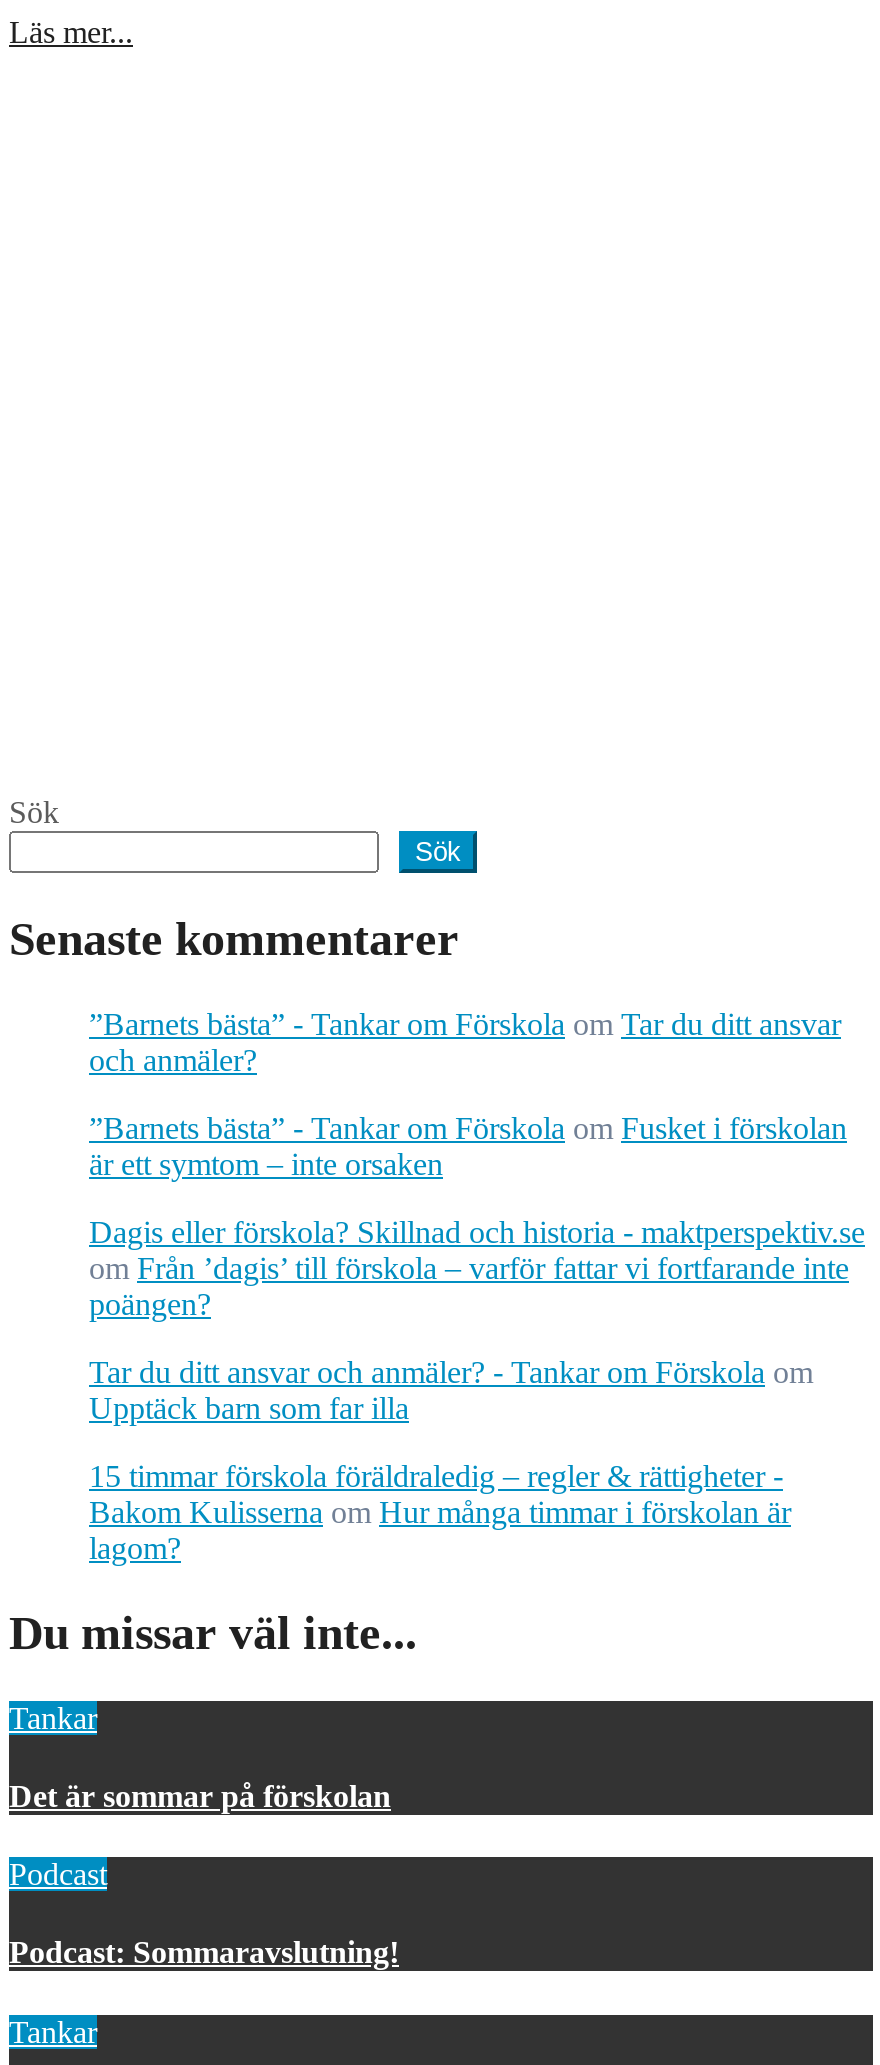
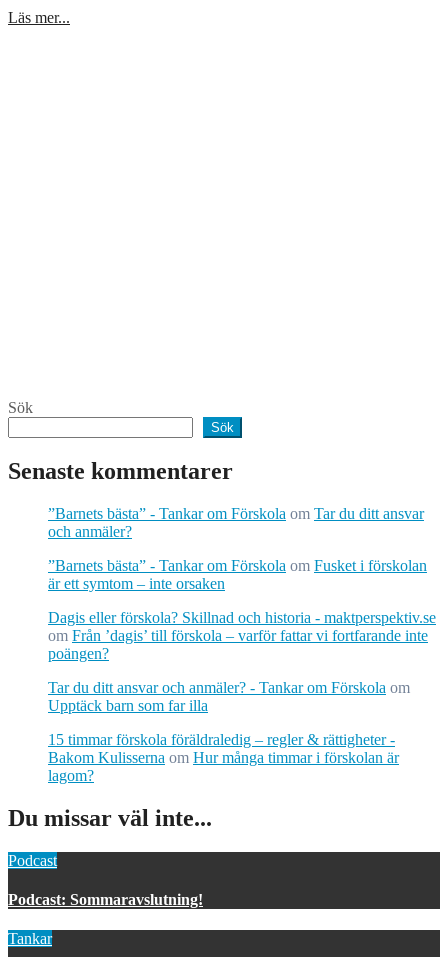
- Tankar
- Det är sommar på förskolan
